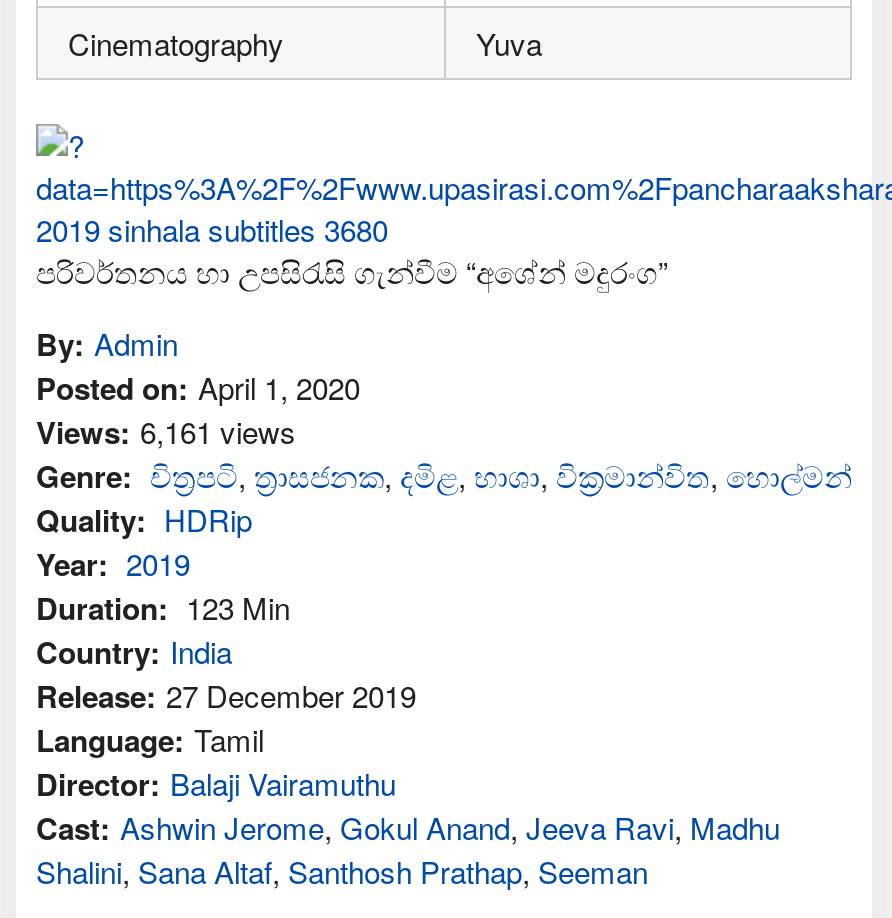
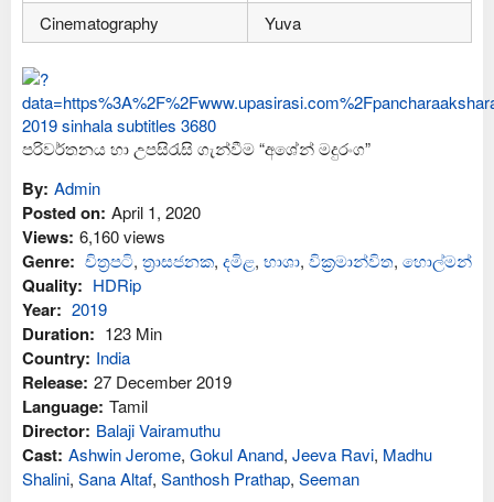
- Views: 6,161 views
+ Views: 6,160 views
